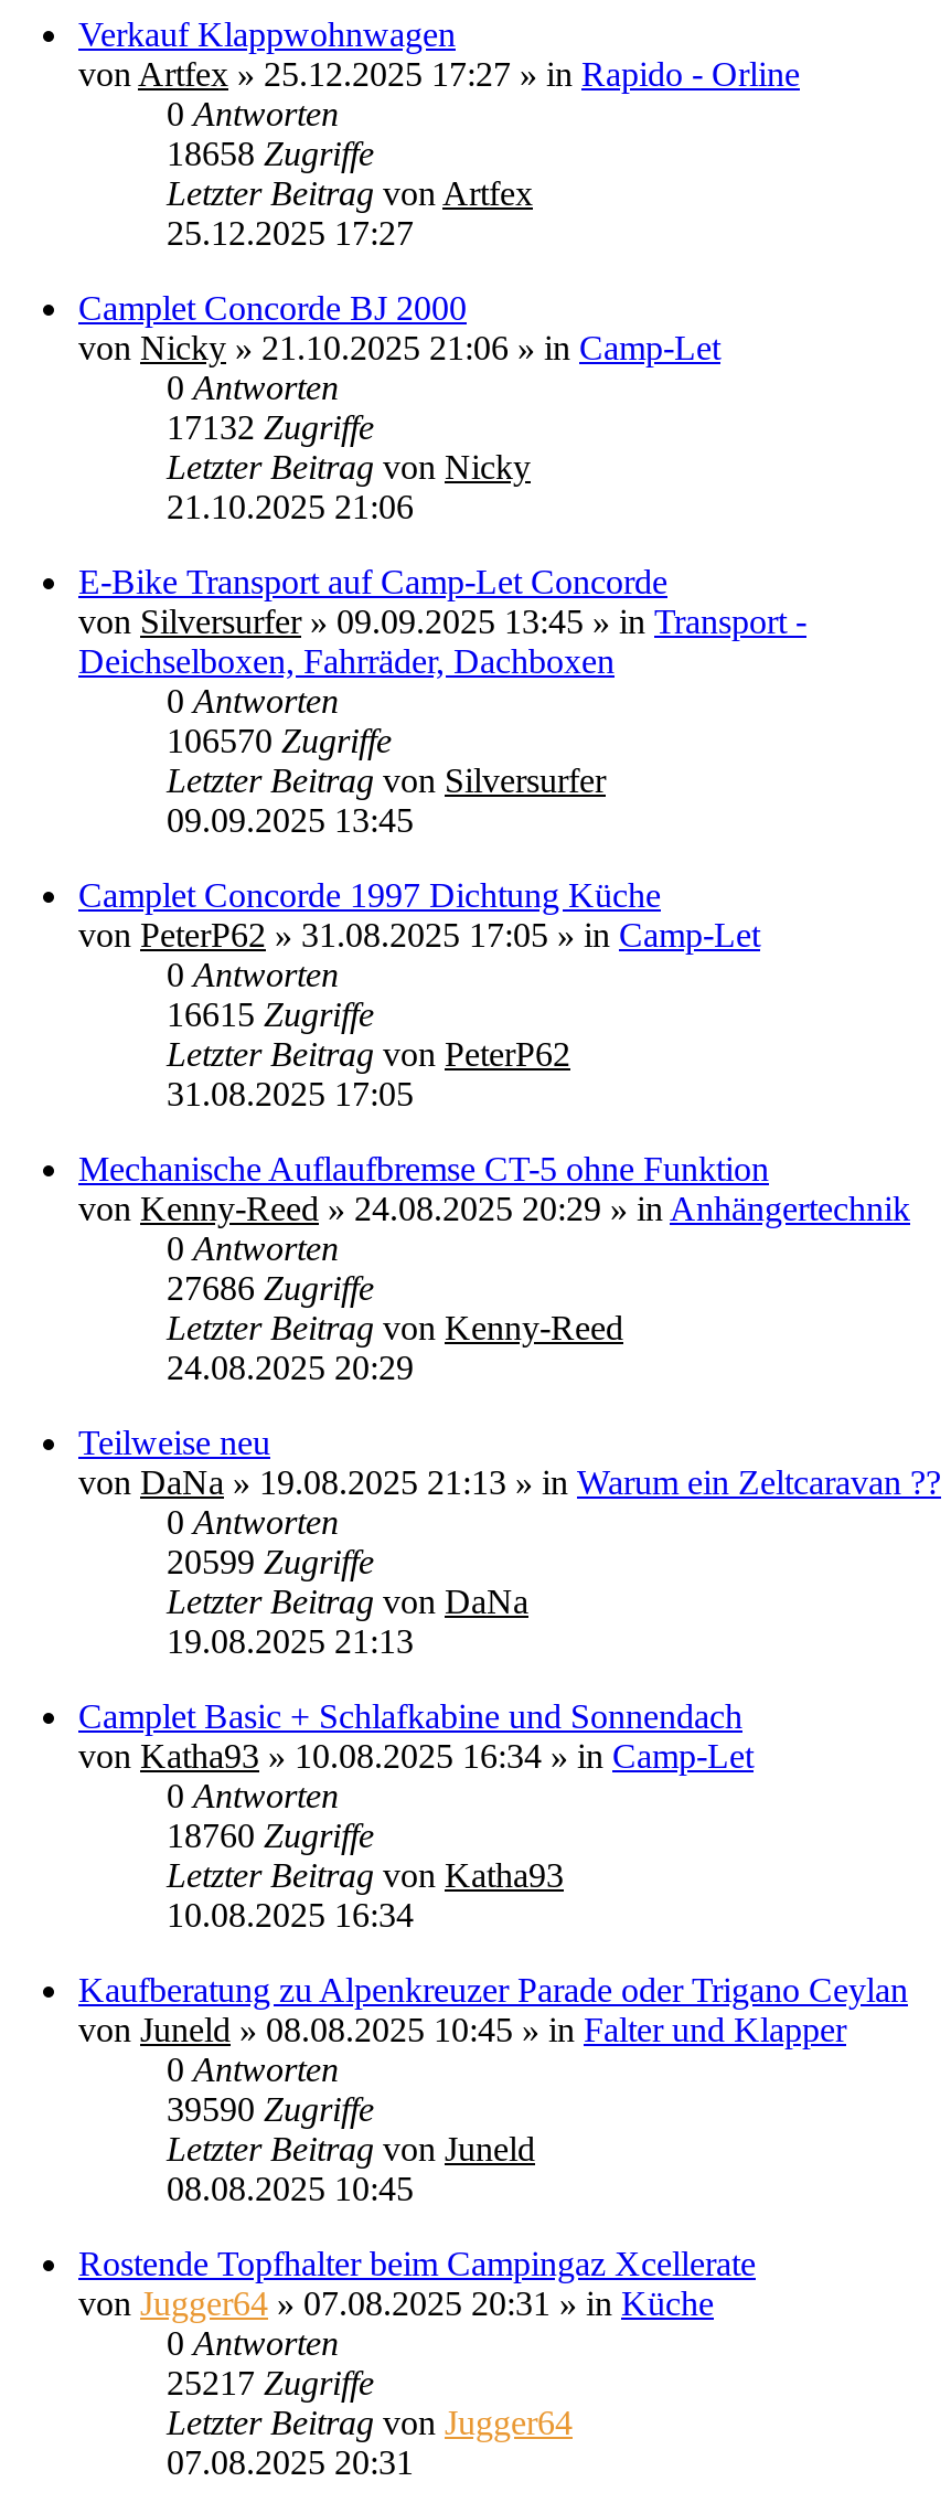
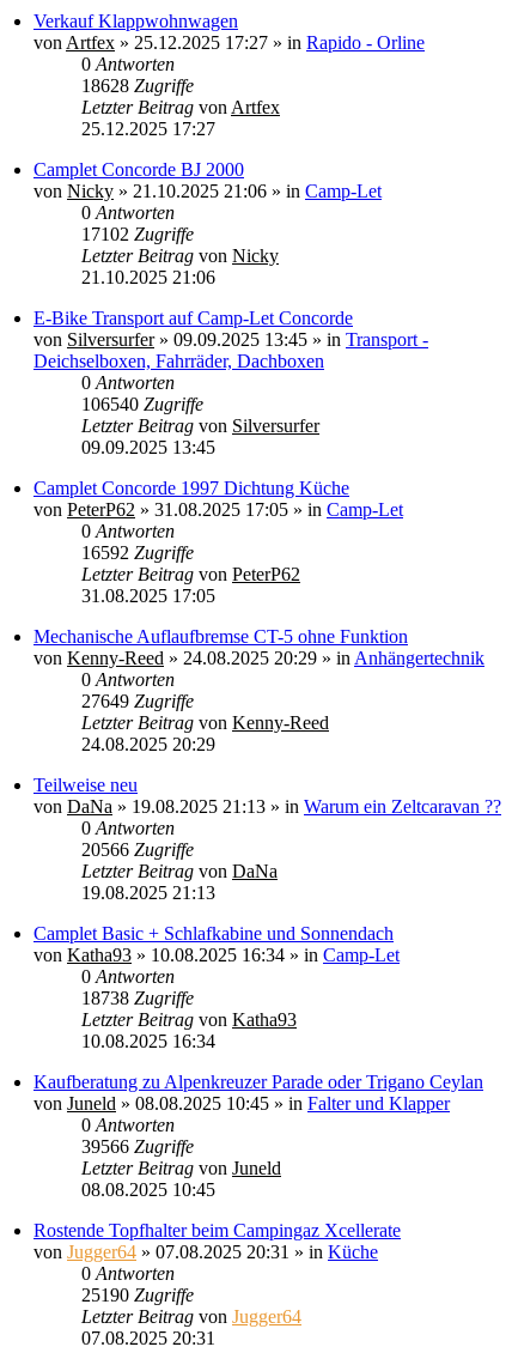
- 18658 Zugriffe
+ 18628 Zugriffe

- 17132 Zugriffe
+ 17102 Zugriffe

- 106570 Zugriffe
+ 106540 Zugriffe

- 16615 Zugriffe
+ 16592 Zugriffe

- 27686 Zugriffe
+ 27649 Zugriffe

- 20599 Zugriffe
+ 20566 Zugriffe

- 18760 Zugriffe
+ 18738 Zugriffe

- 39590 Zugriffe
+ 39566 Zugriffe

- 25217 Zugriffe
+ 25190 Zugriffe
